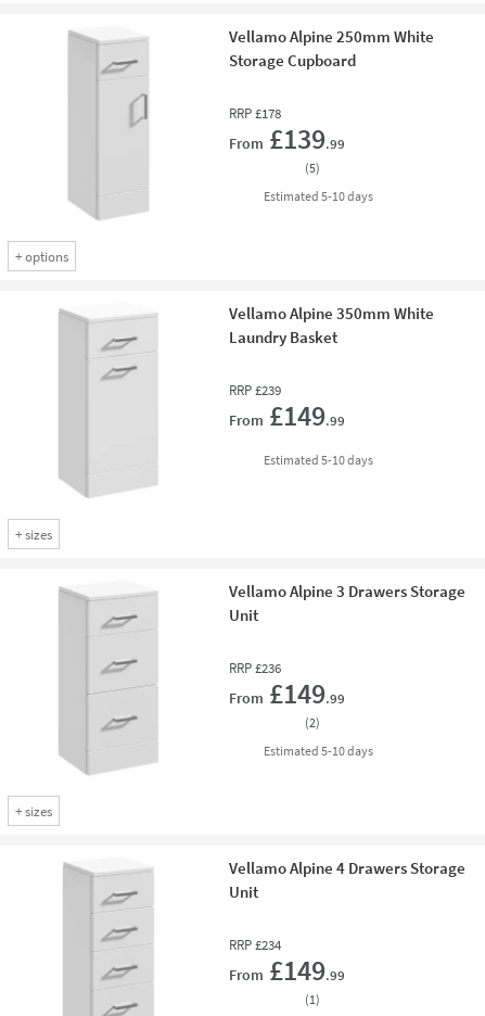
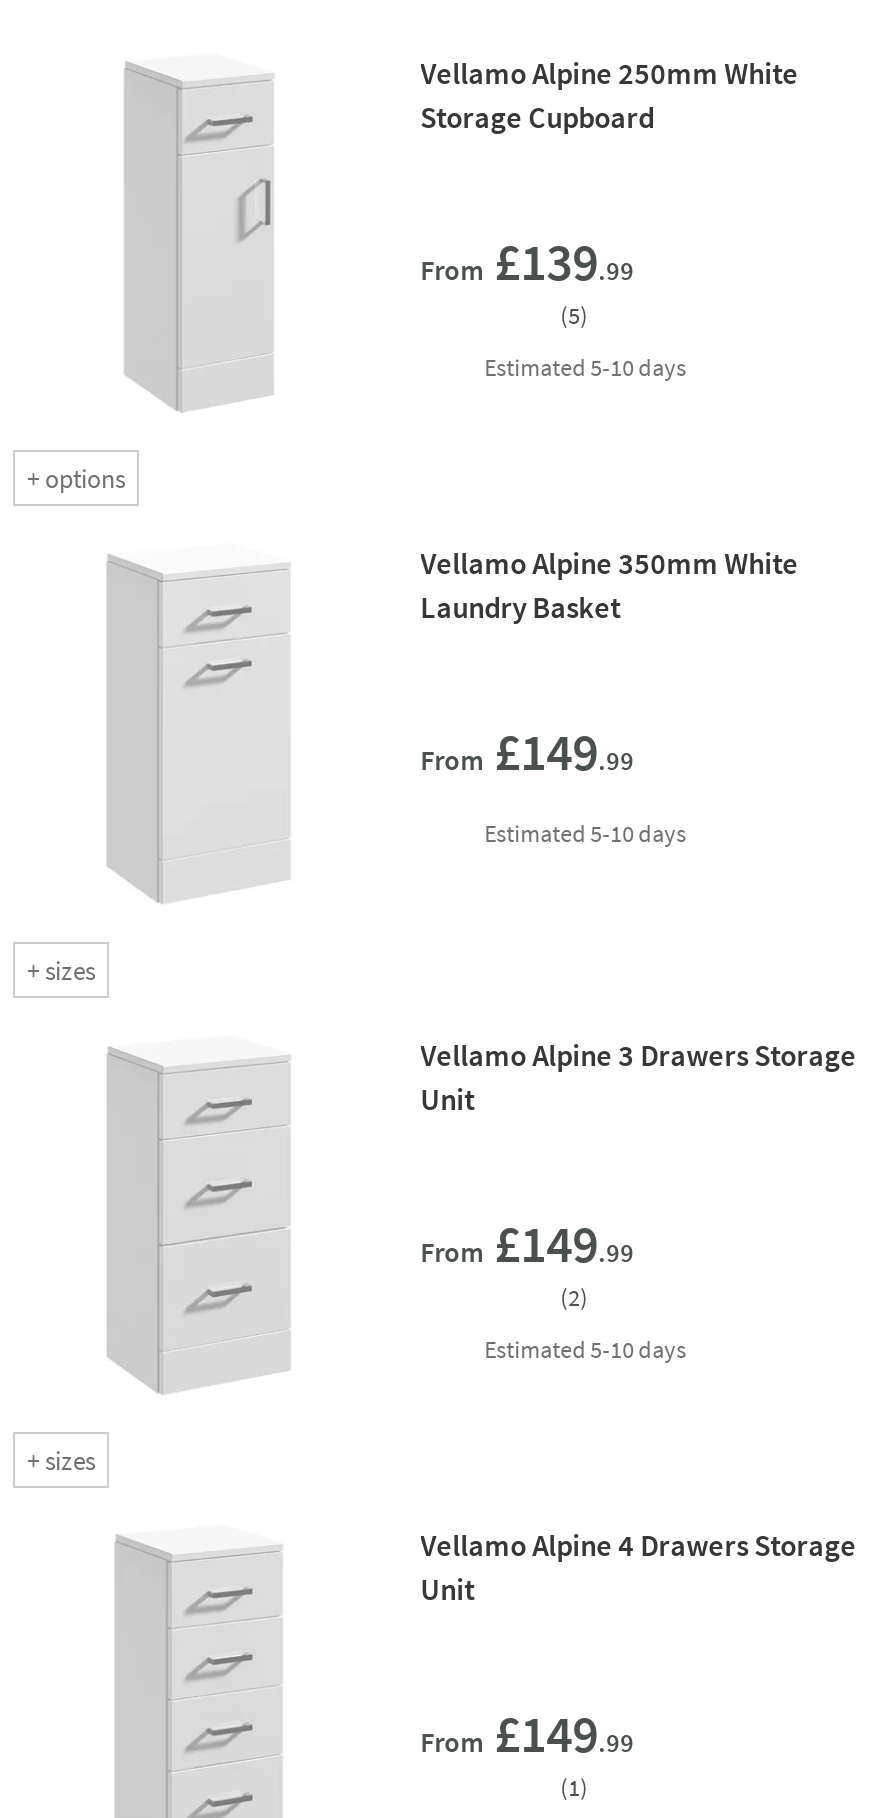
- RRP £178

- RRP £239

- RRP £236

- RRP £234
